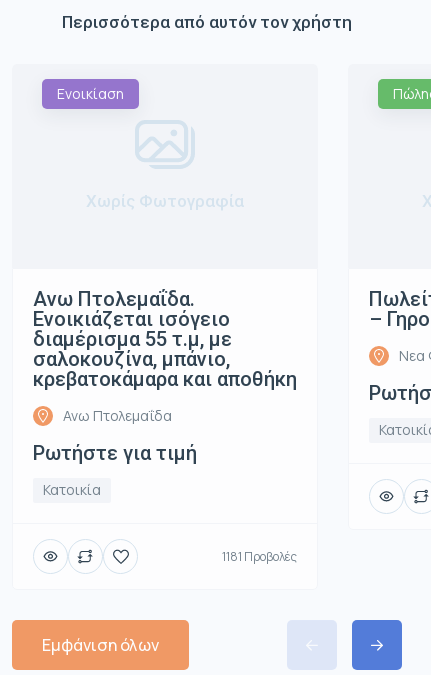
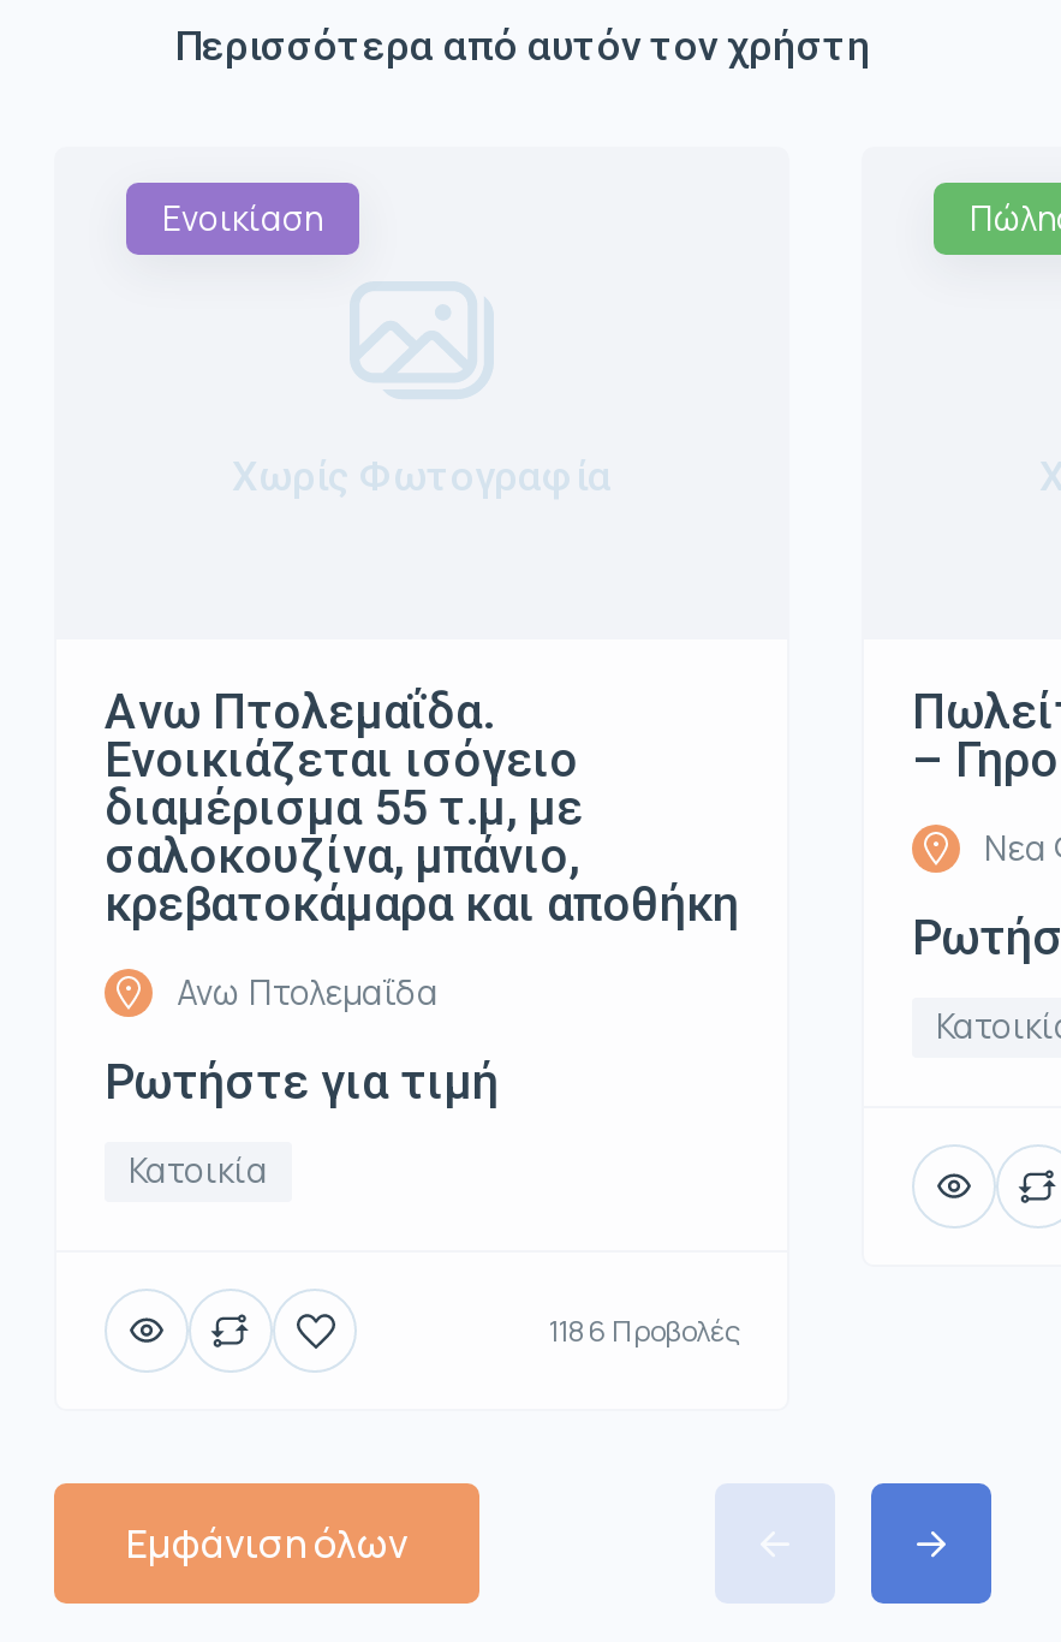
- 1181 Προβολές
+ 1186 Προβολές
